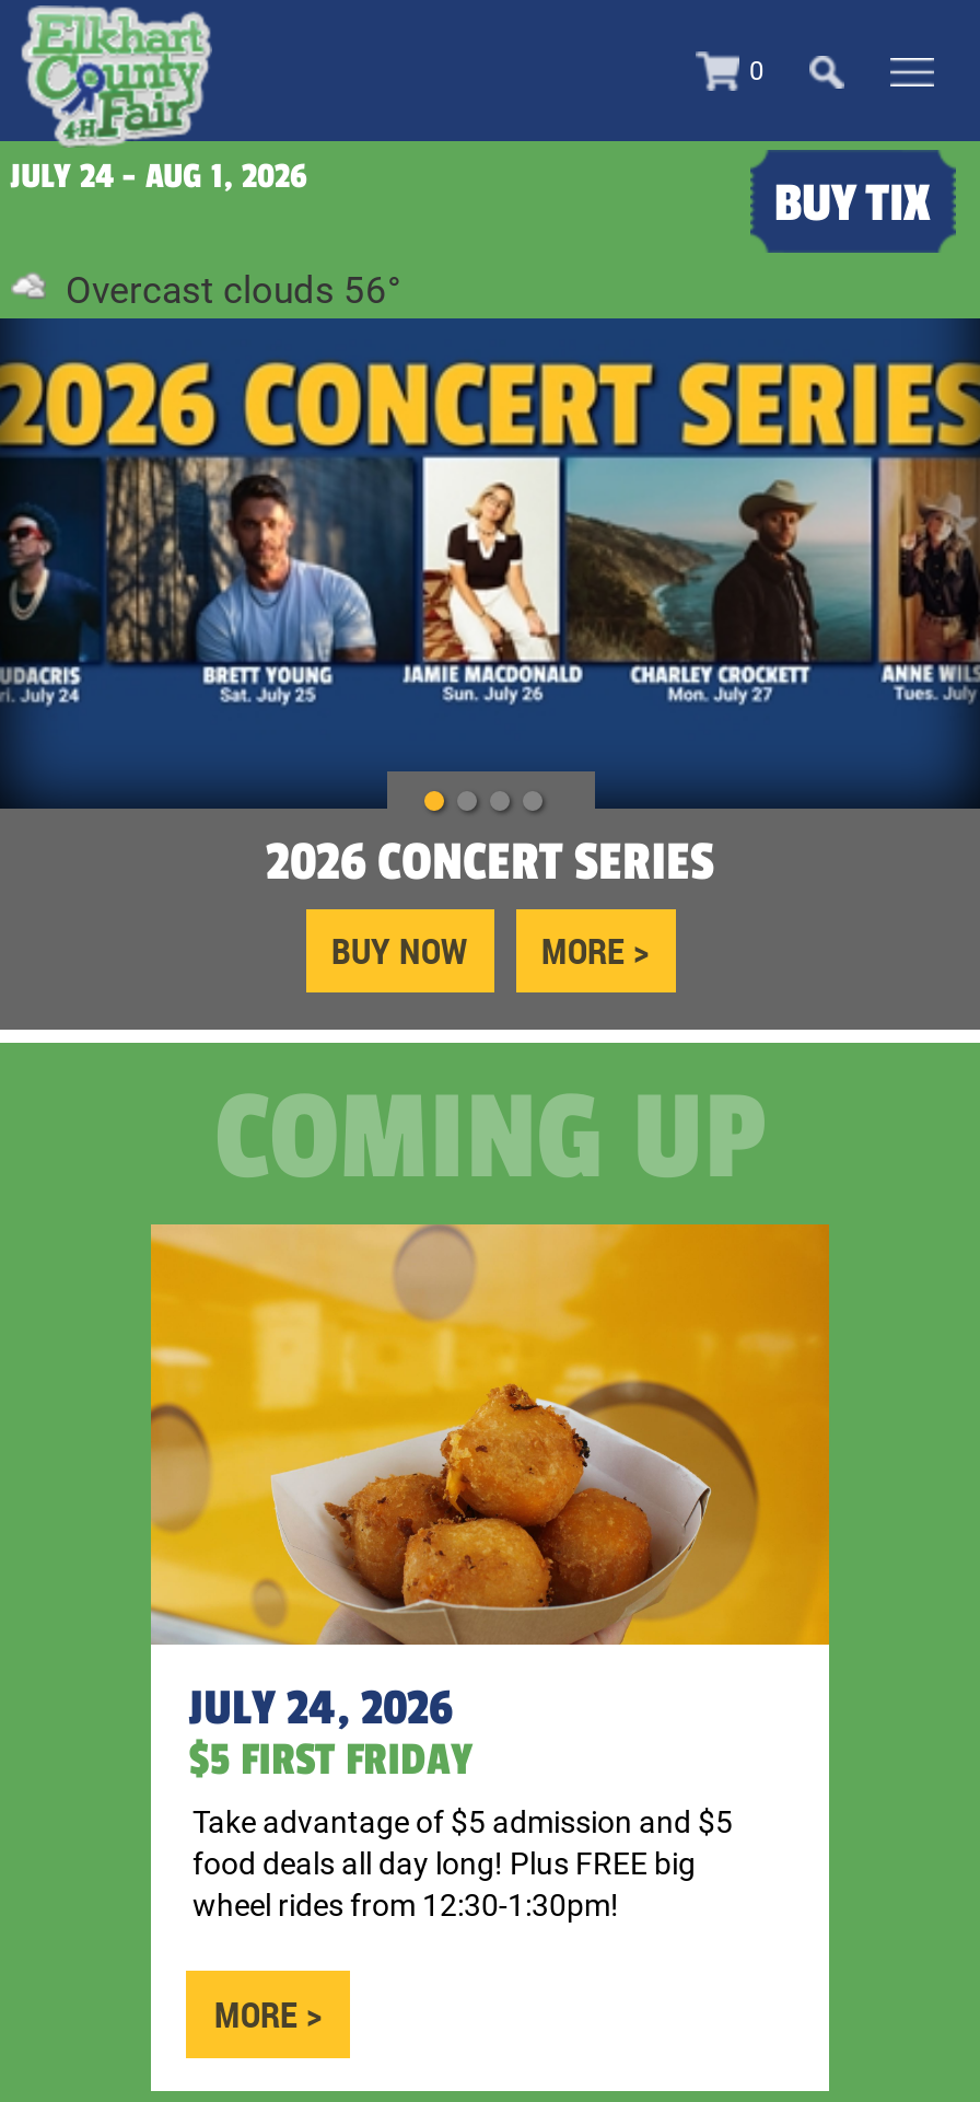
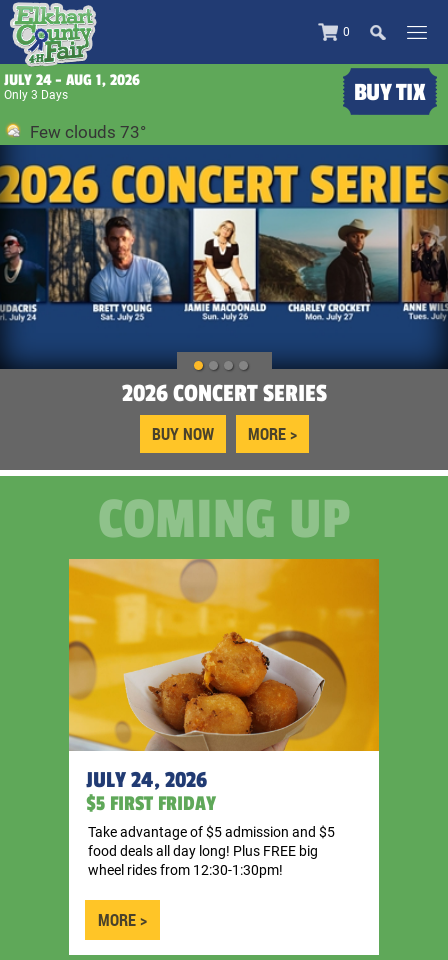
+ 3 Days

- Overcast clouds 56°
+ Few clouds 73°
